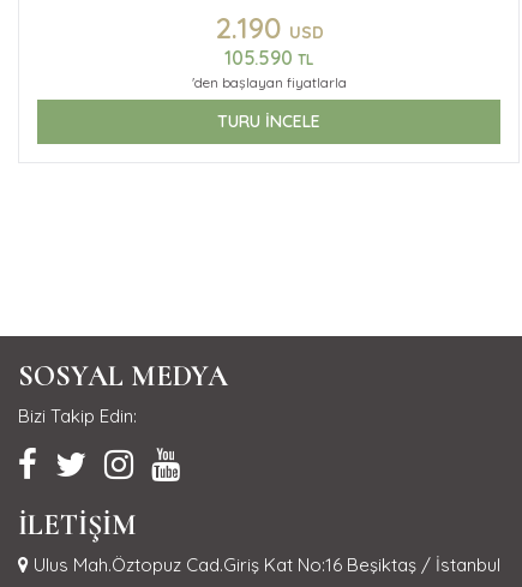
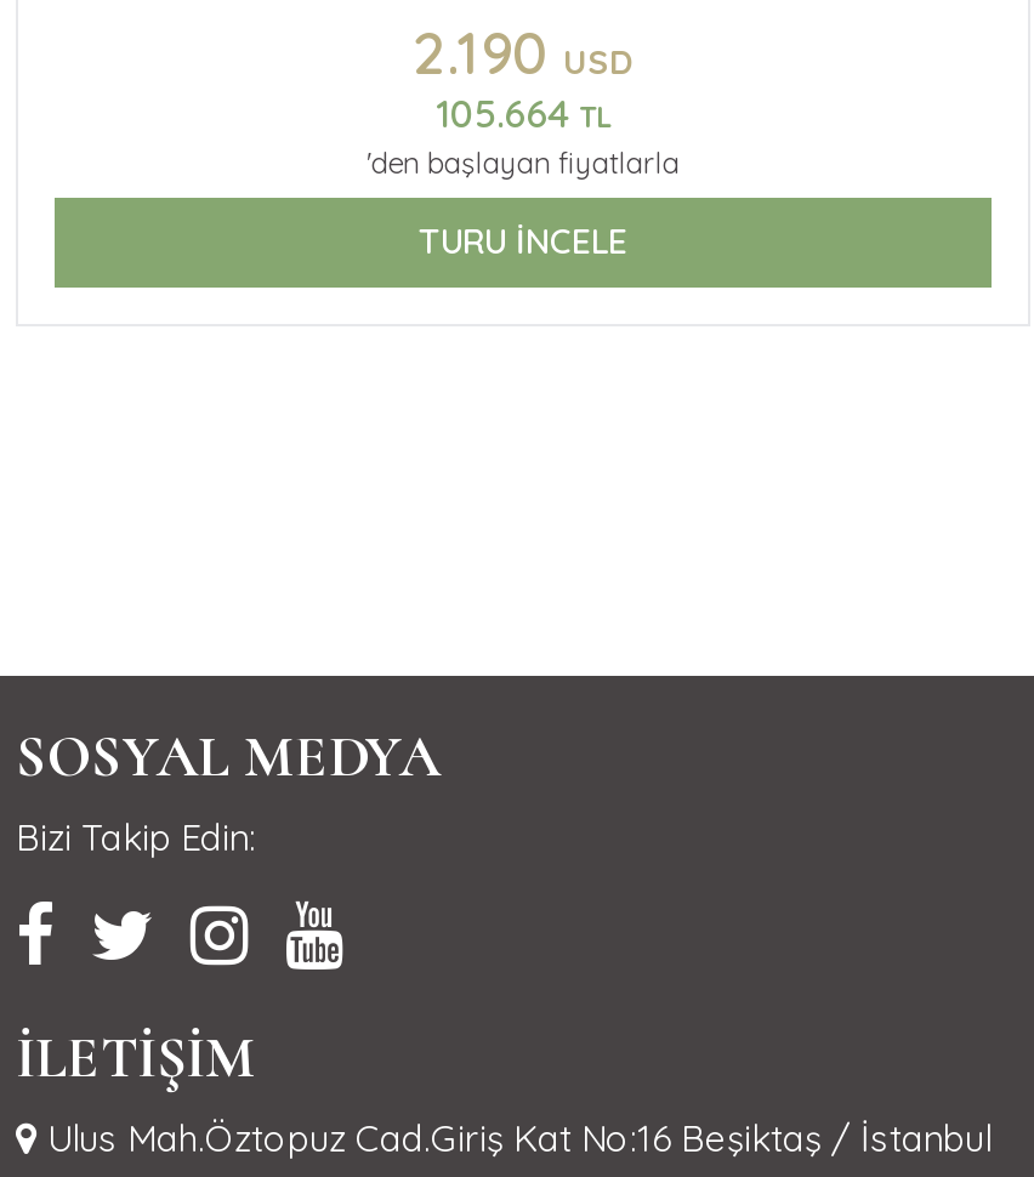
- 105.590 TL
+ 105.664 TL
